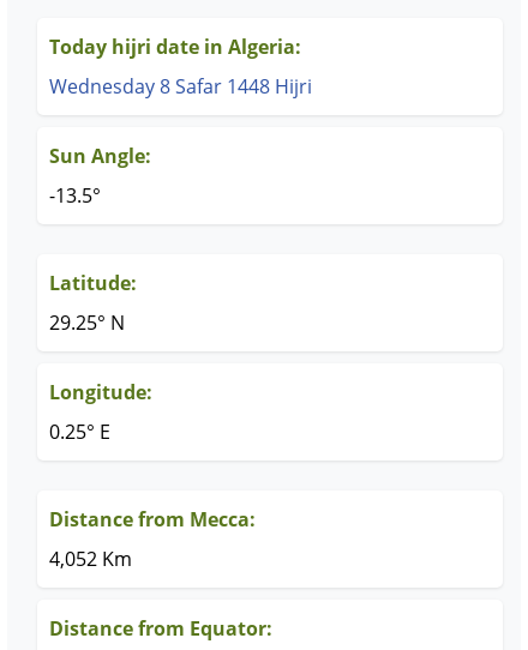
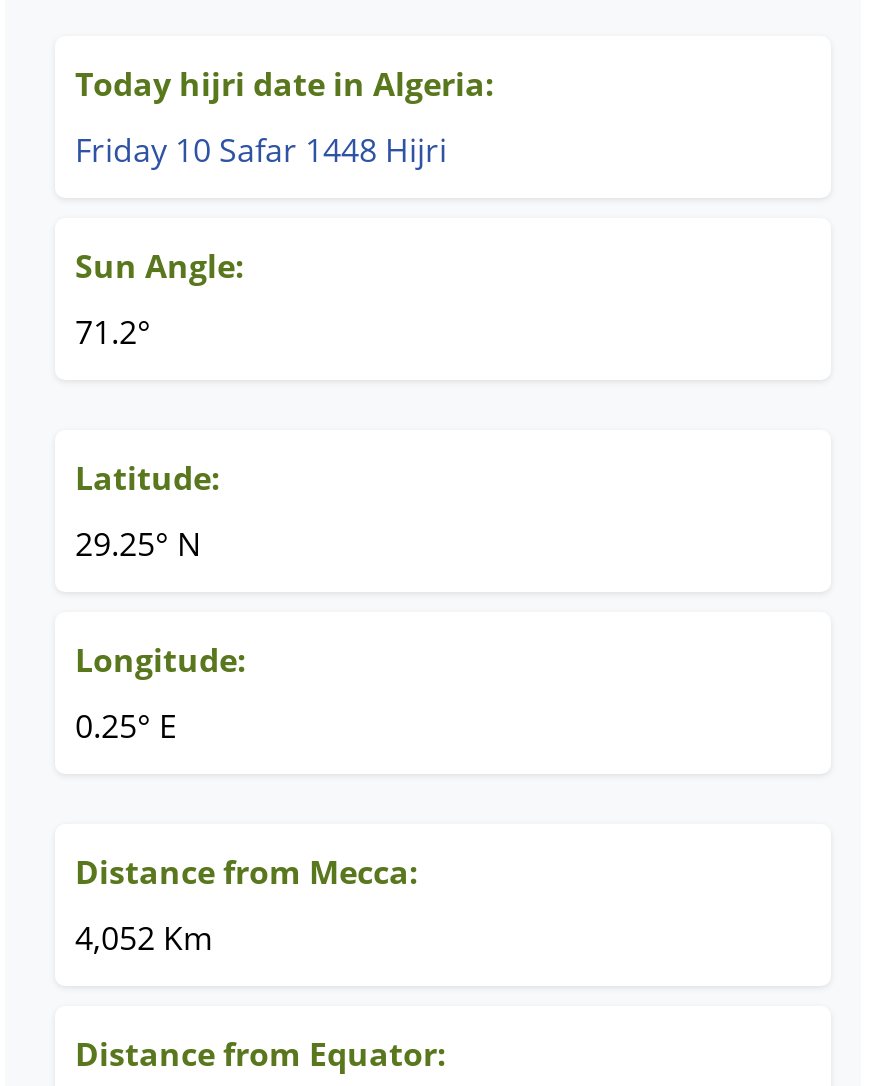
- Wednesday 8 Safar 1448 Hijri
+ Friday 10 Safar 1448 Hijri

- -13.5°
+ 71.2°
